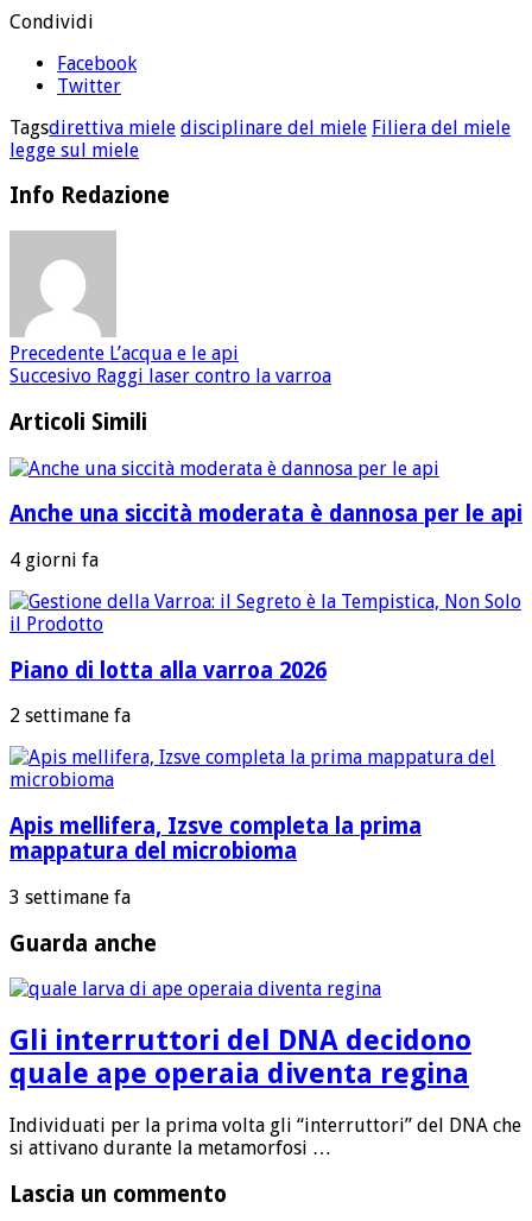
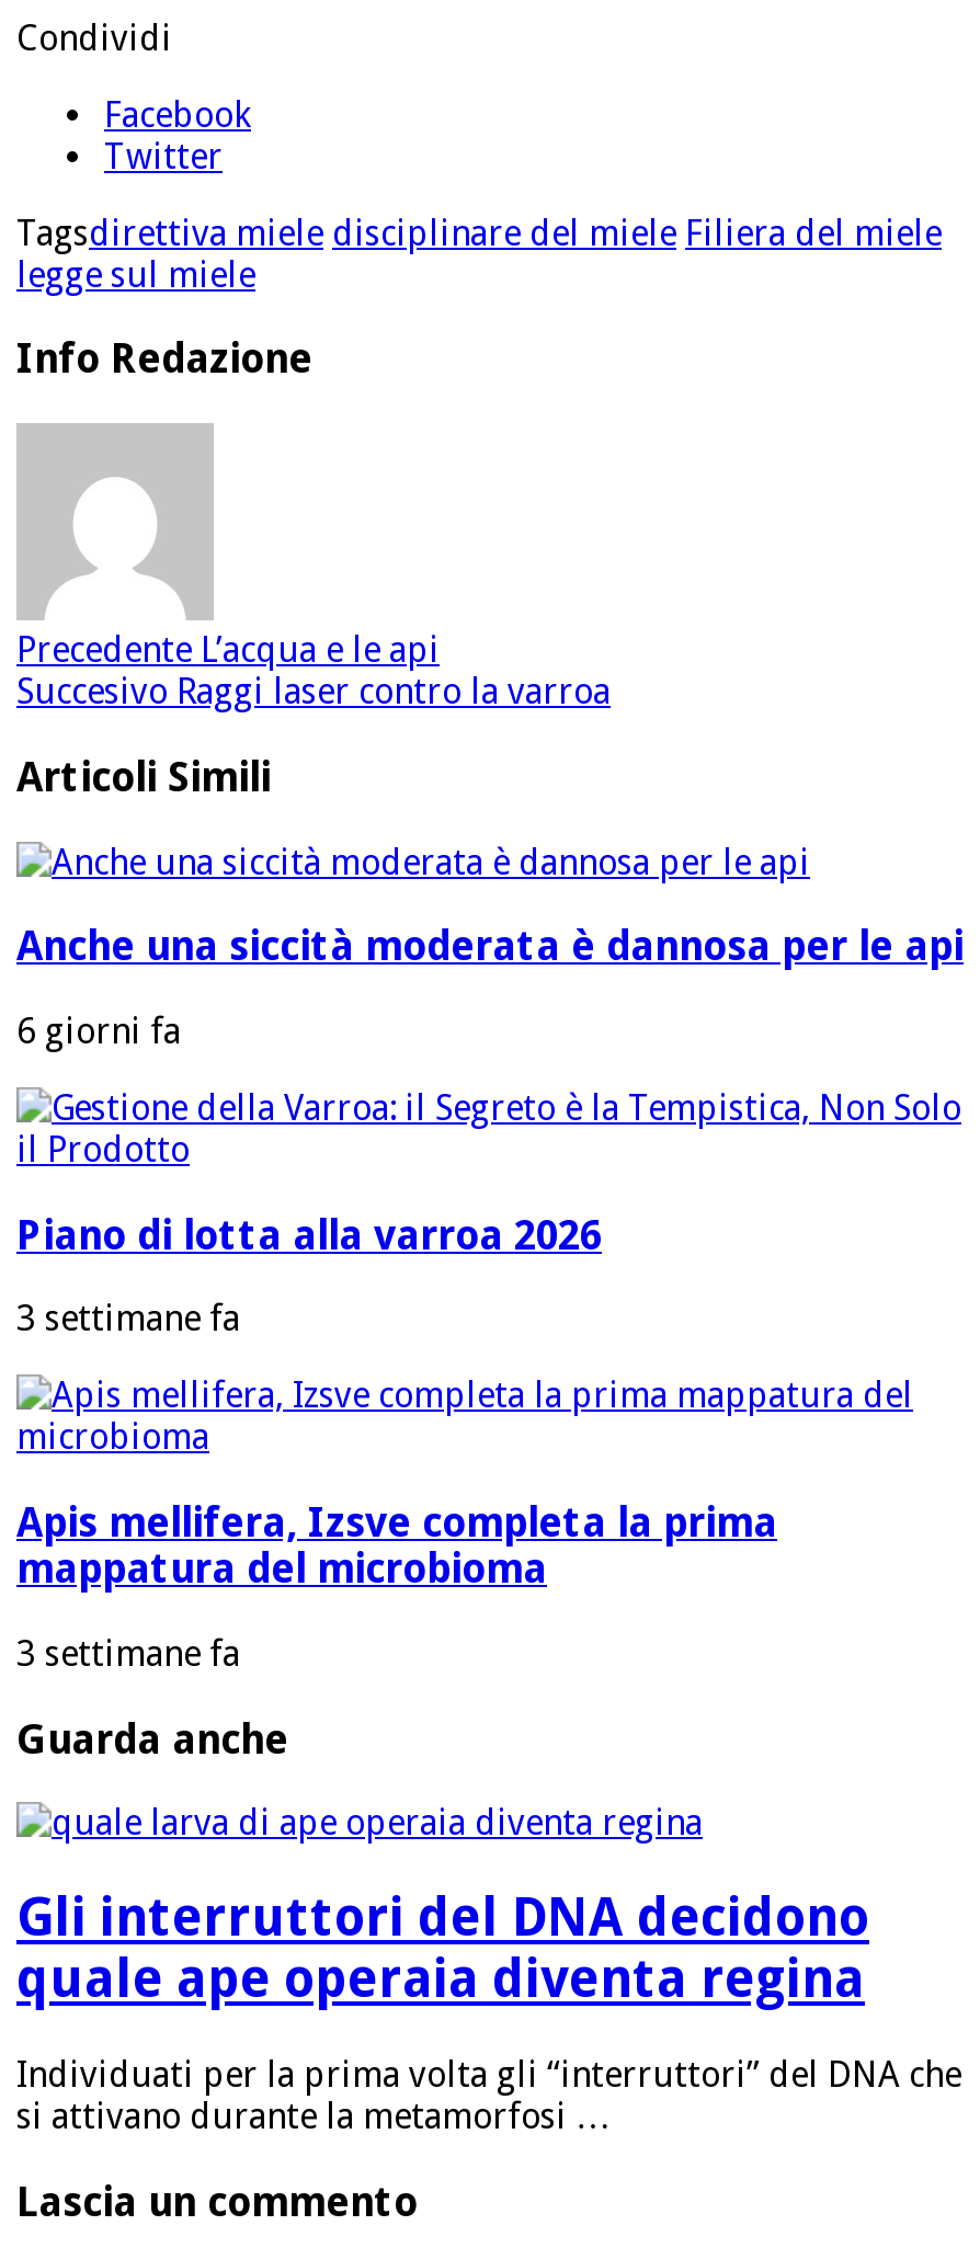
- 4 giorni fa
+ 6 giorni fa

- 2 settimane fa
+ 3 settimane fa
